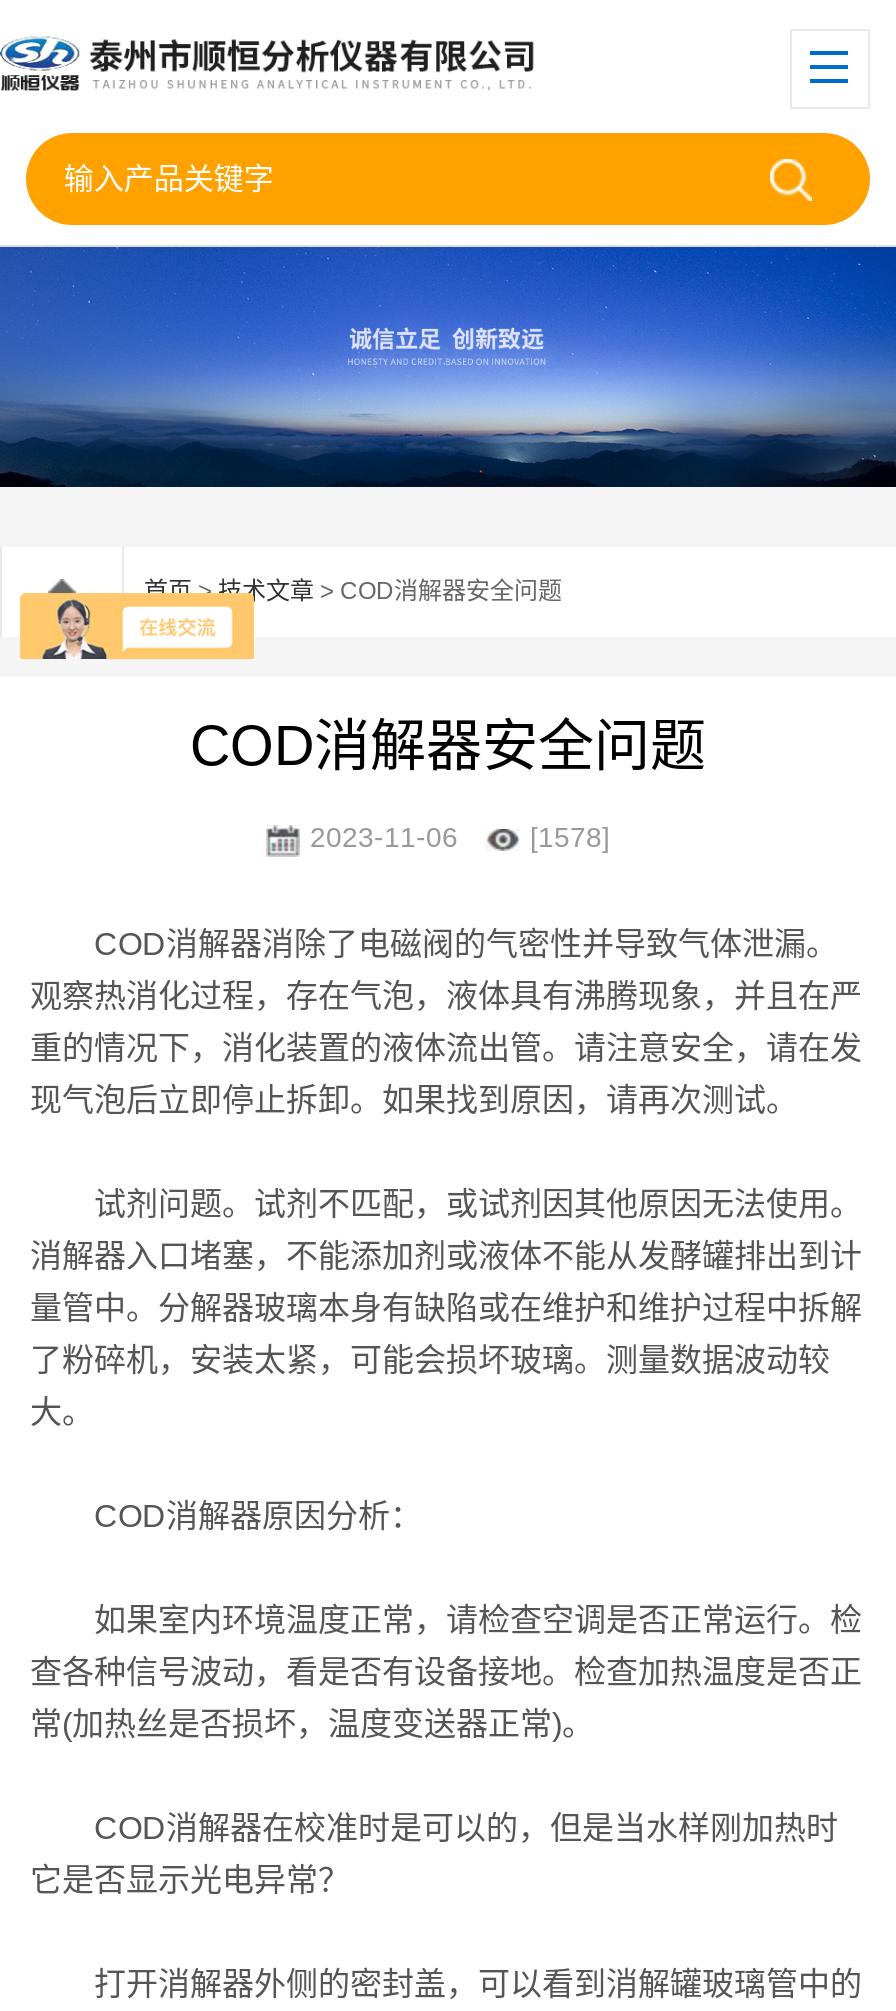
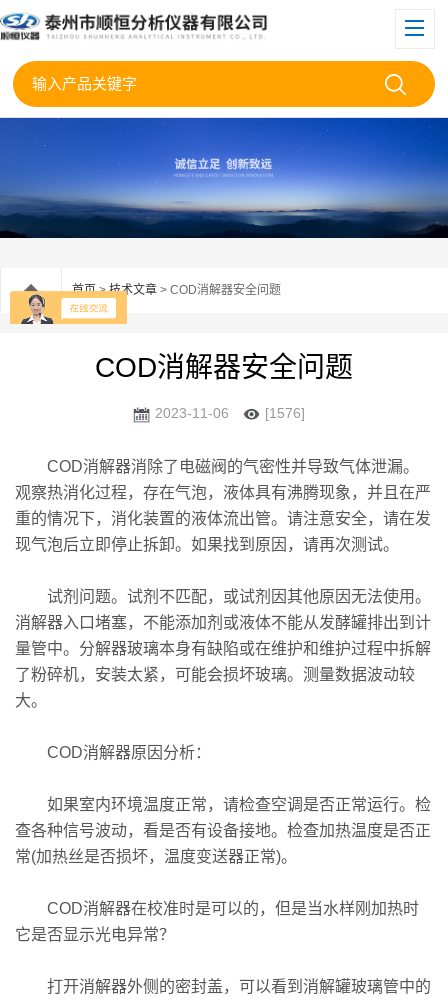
- [1578]
+ [1576]
